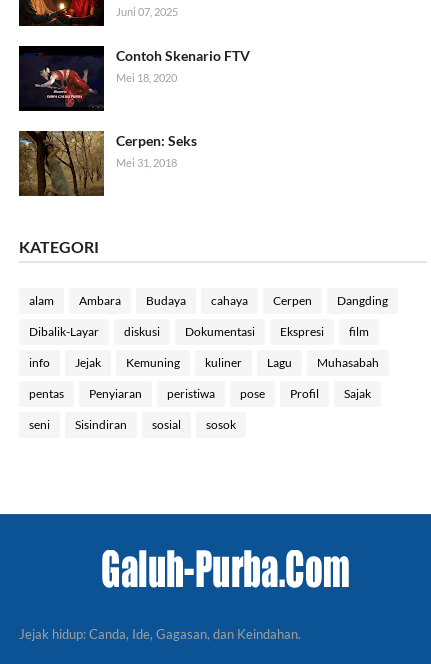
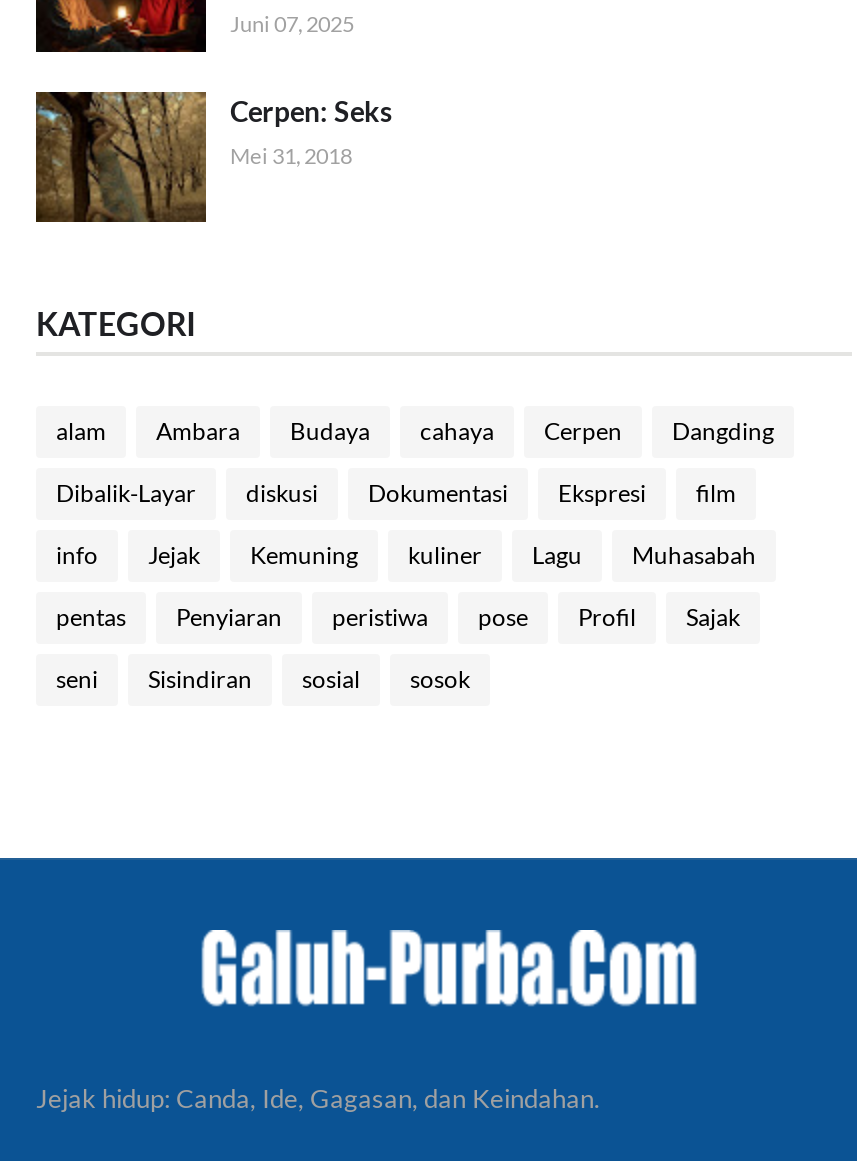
- [image]
- Contoh Skenario FTV
- Mei 18, 2020
